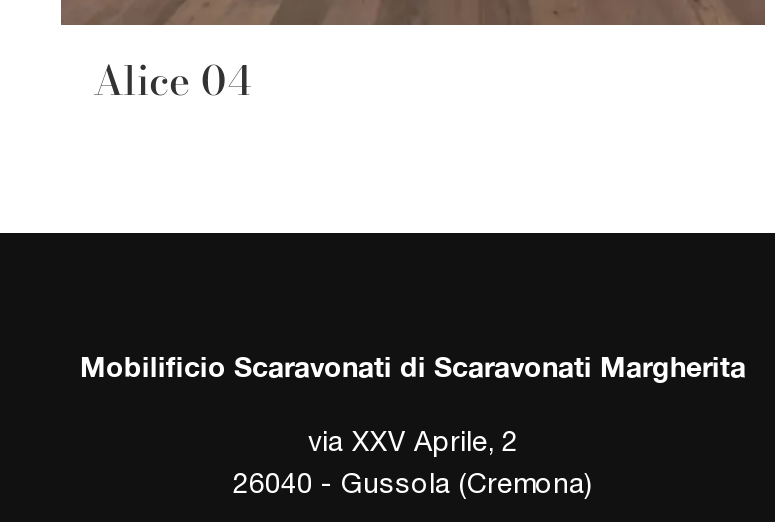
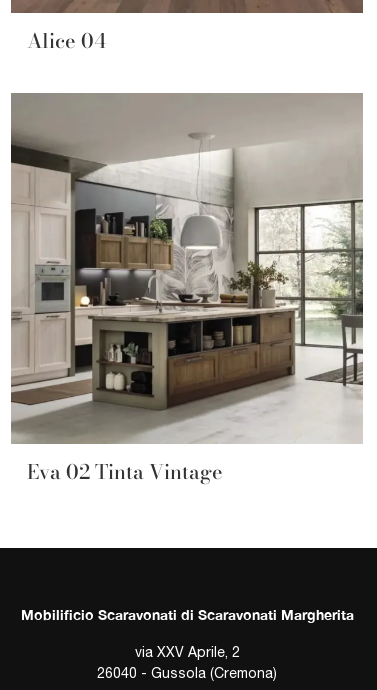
+ [image]
+ Eva 02 Tinta Vintage
